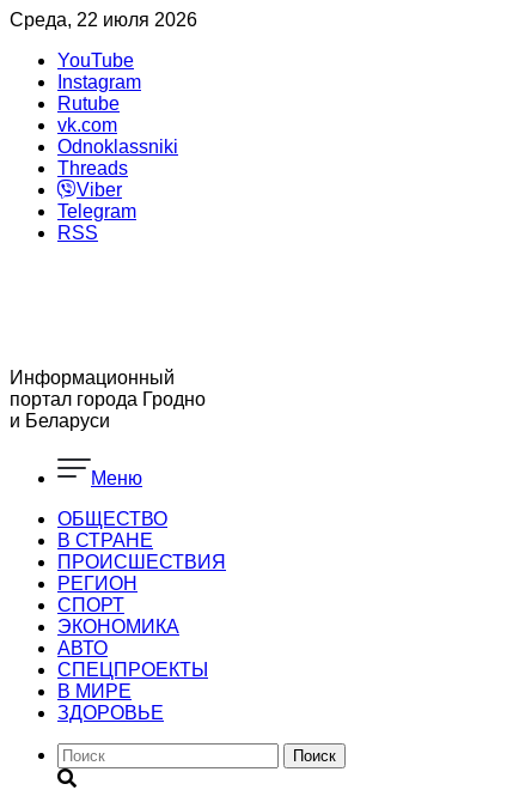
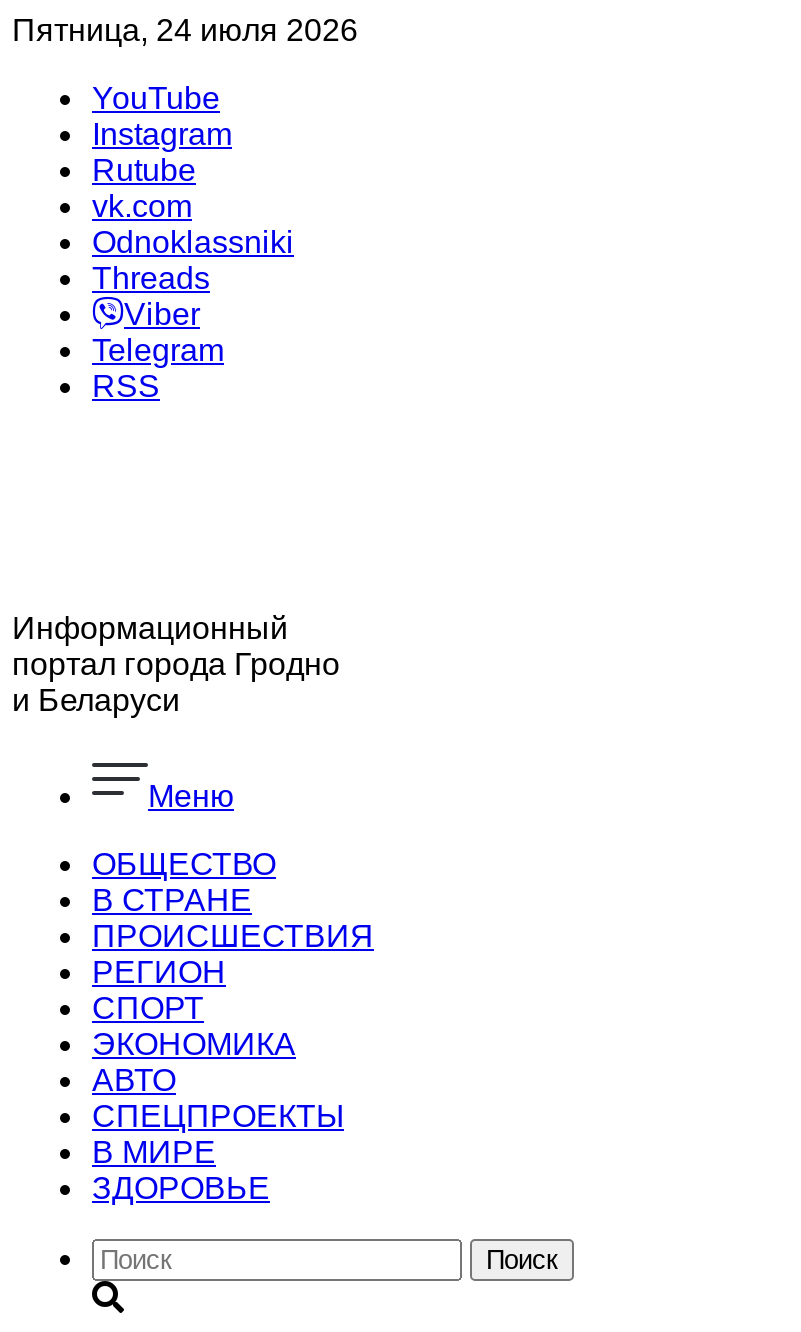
- Среда, 22 июля 2026
+ Пятница, 24 июля 2026
